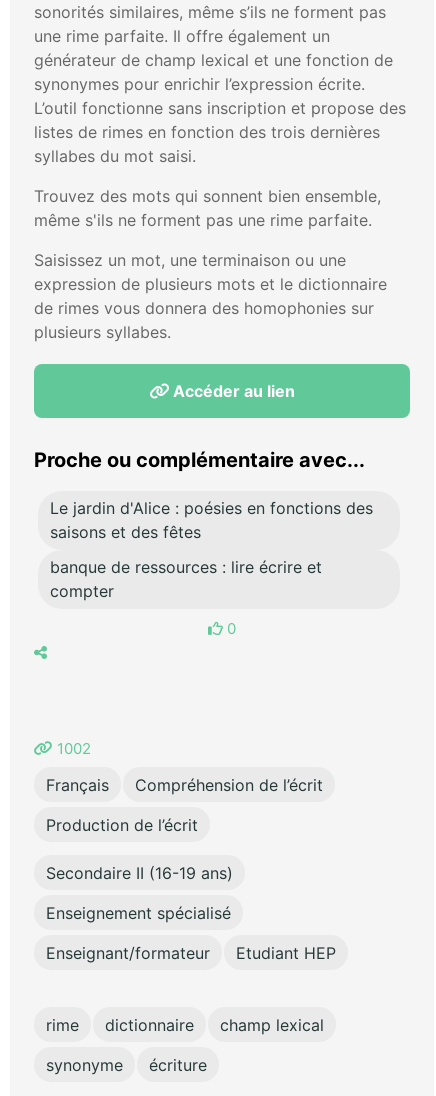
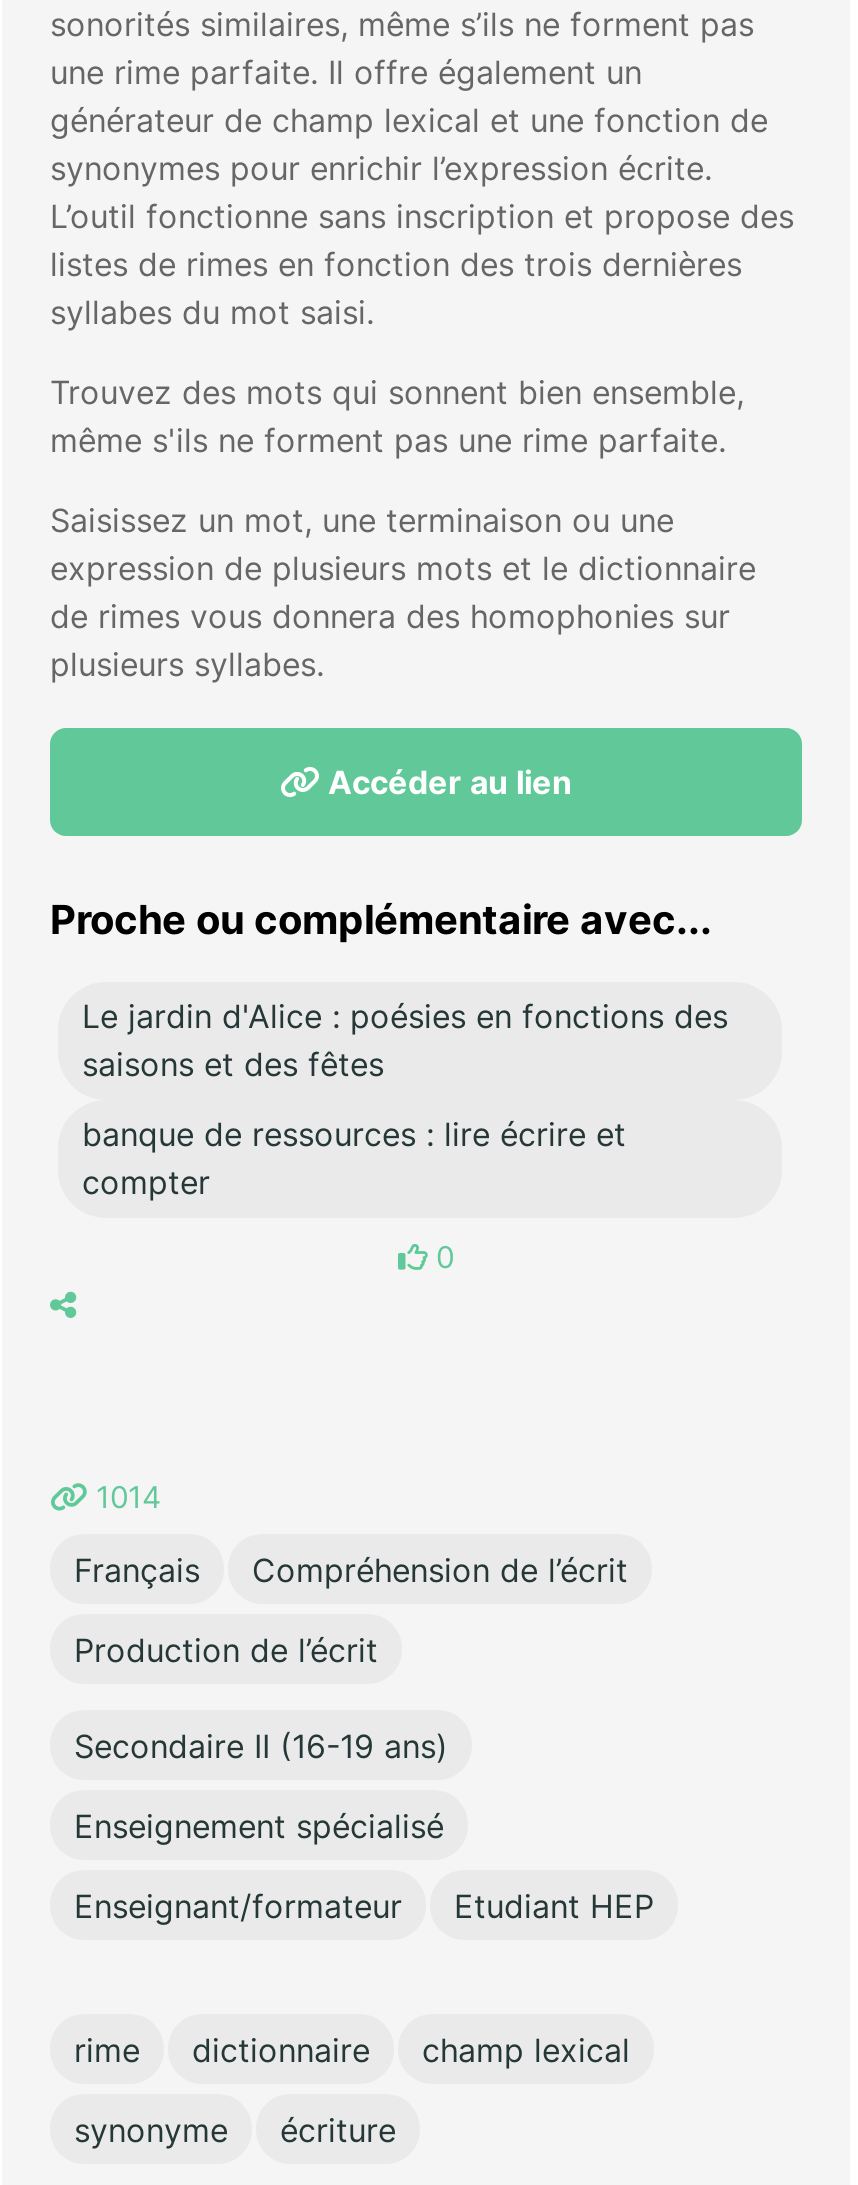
- 1002
+ 1014
